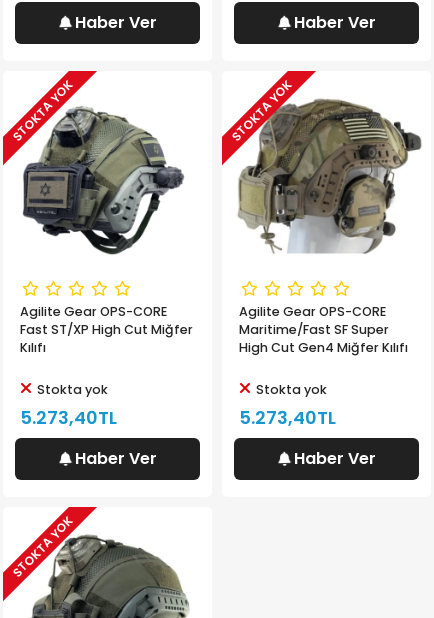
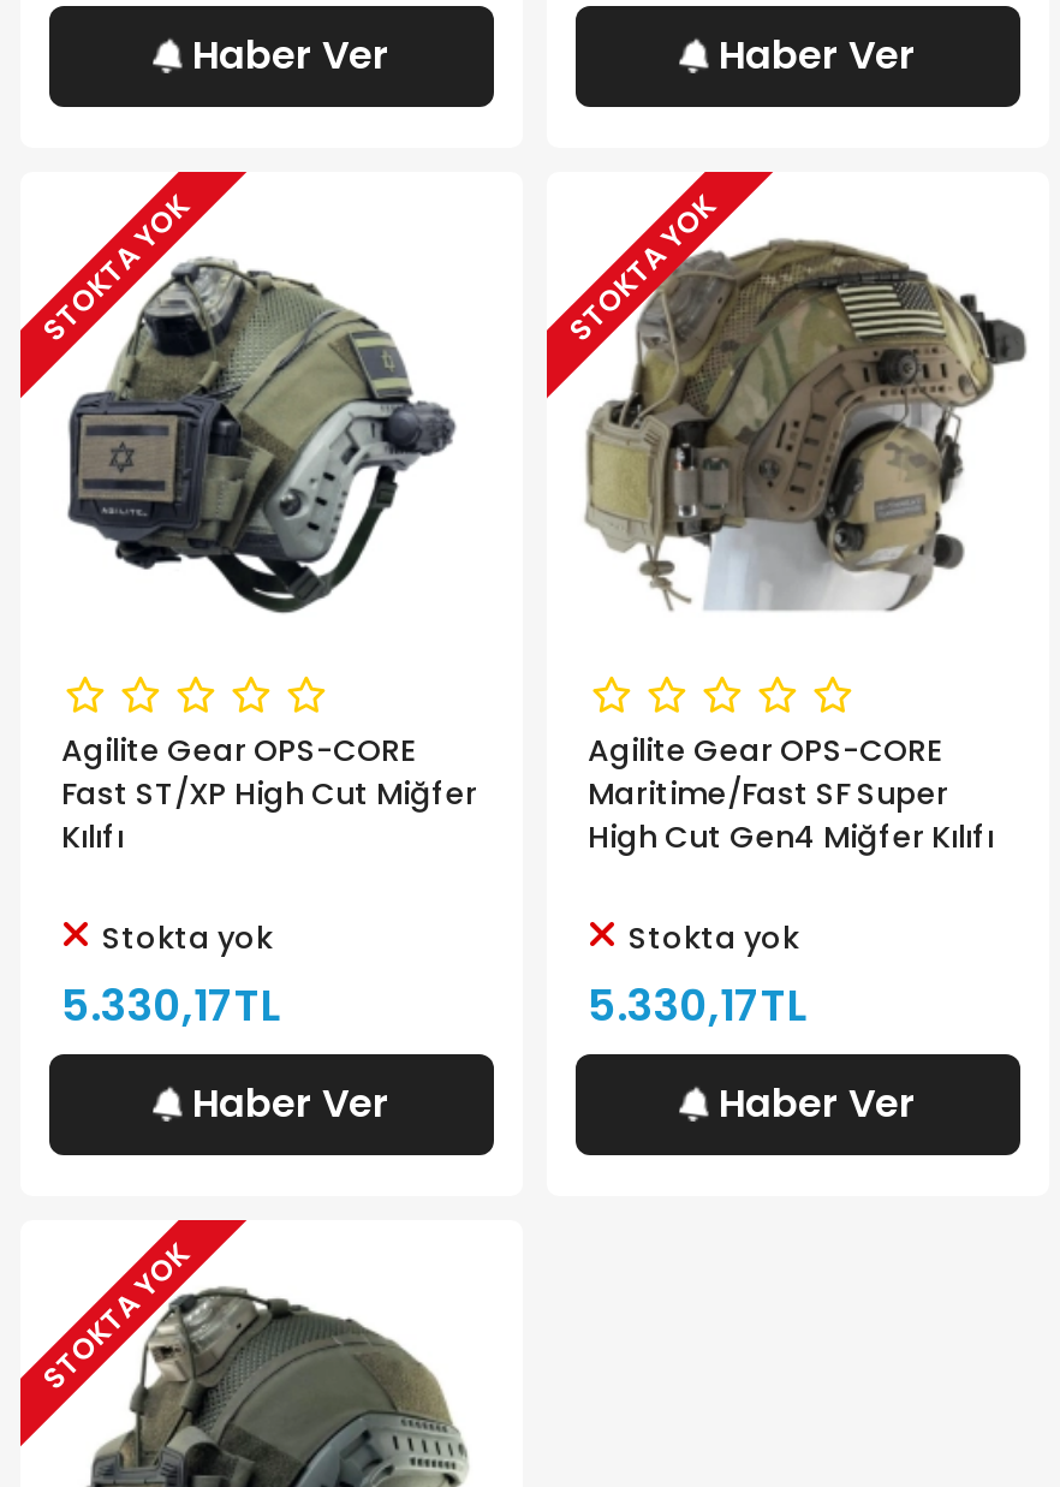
- 5.273,40TL
+ 5.330,17TL

- 5.273,40TL
+ 5.330,17TL
